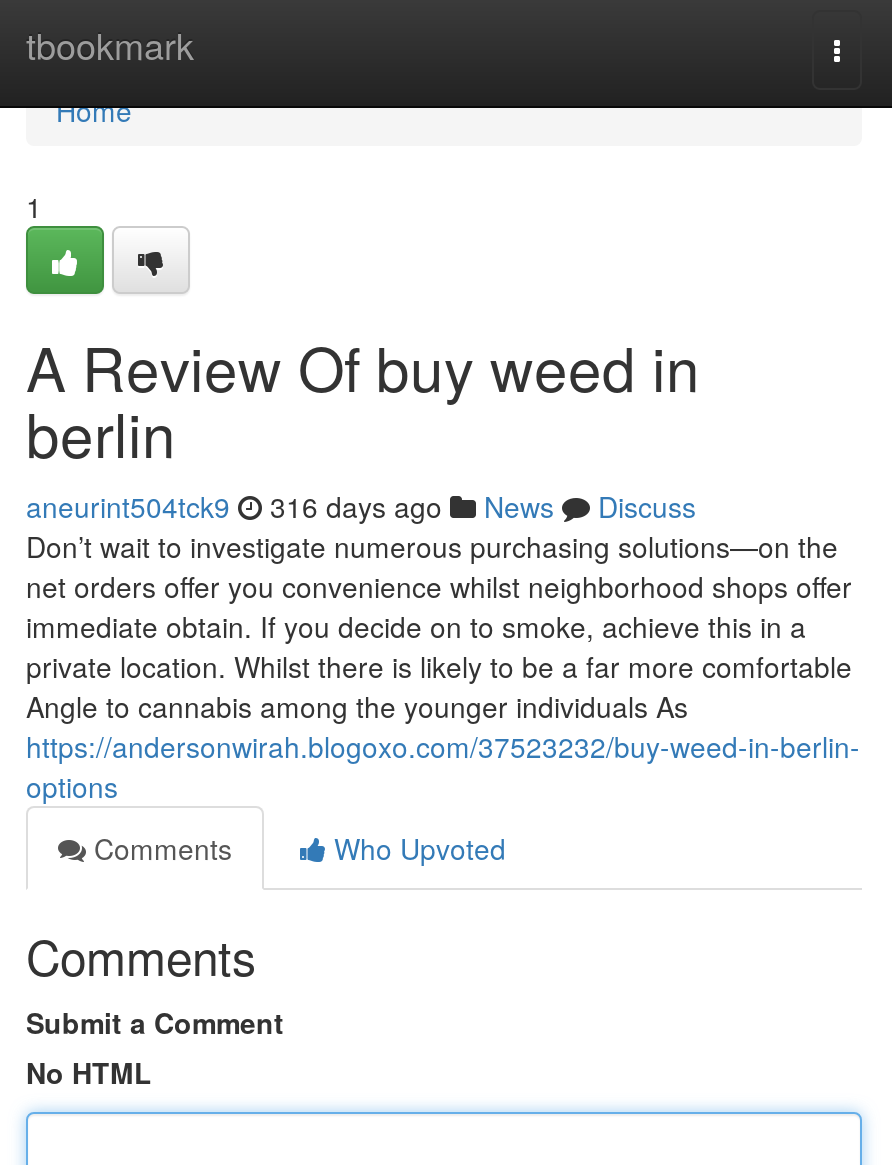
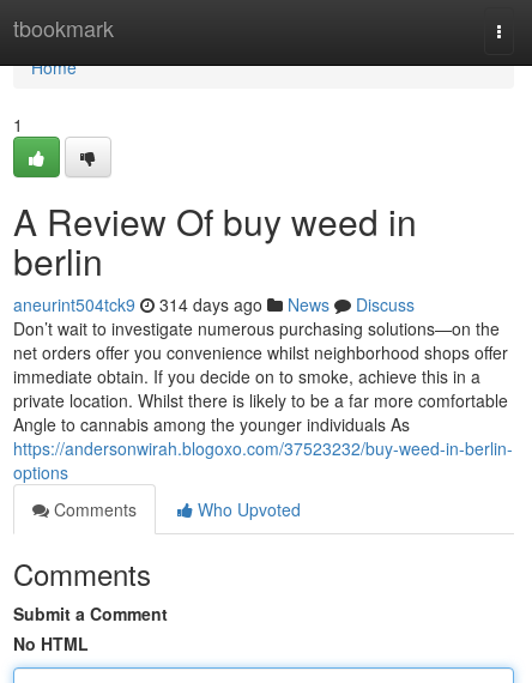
- aneurint504tck9 316 days ago News Discuss
+ aneurint504tck9 314 days ago News Discuss
